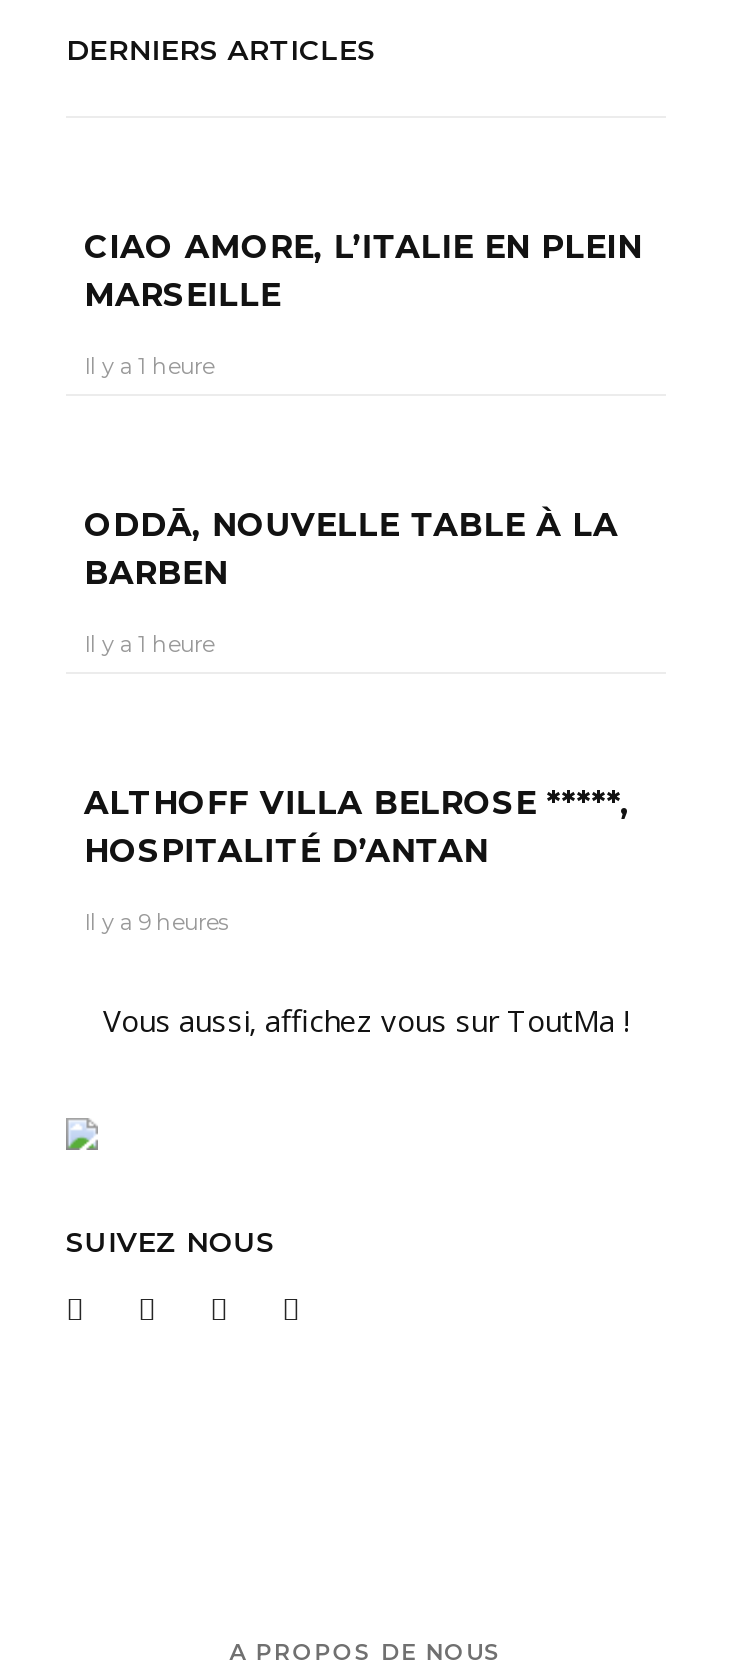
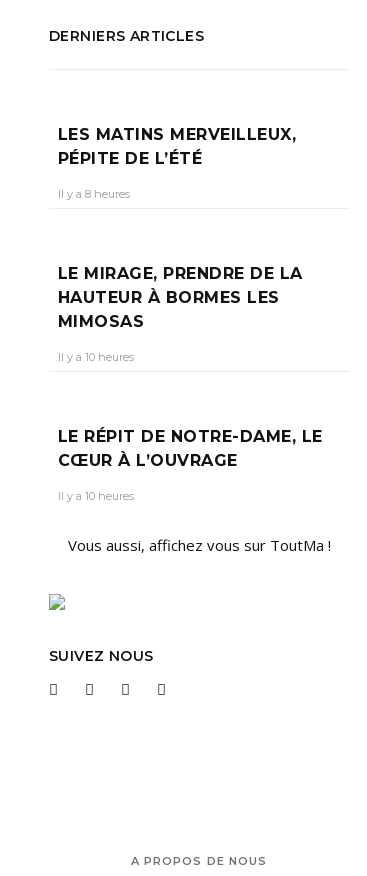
- CIAO AMORE, L’ITALIE EN PLEIN
- MARSEILLE
+ LES MATINS MERVEILLEUX,
+ PÉPITE DE L’ÉTÉ

- Il y a 1 heure
+ Il y a 8 heures

- ODDĀ, NOUVELLE TABLE À LA
- BARBEN
+ LE MIRAGE, PRENDRE DE LA
+ HAUTEUR À BORMES LES
+ MIMOSAS

- Il y a 1 heure
+ Il y a 10 heures

- ALTHOFF VILLA BELROSE *****,
- HOSPITALITÉ D’ANTAN
+ LE RÉPIT DE NOTRE-DAME, LE
+ CŒUR À L’OUVRAGE

- Il y a 9 heures
+ Il y a 10 heures
